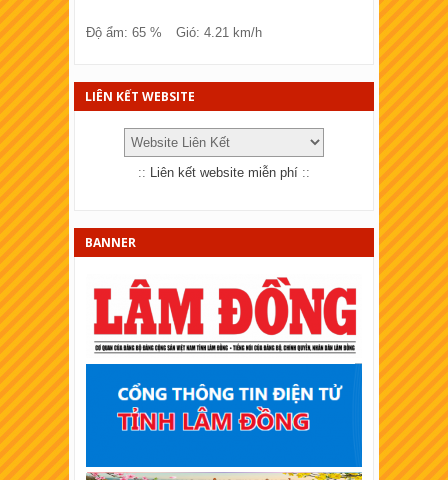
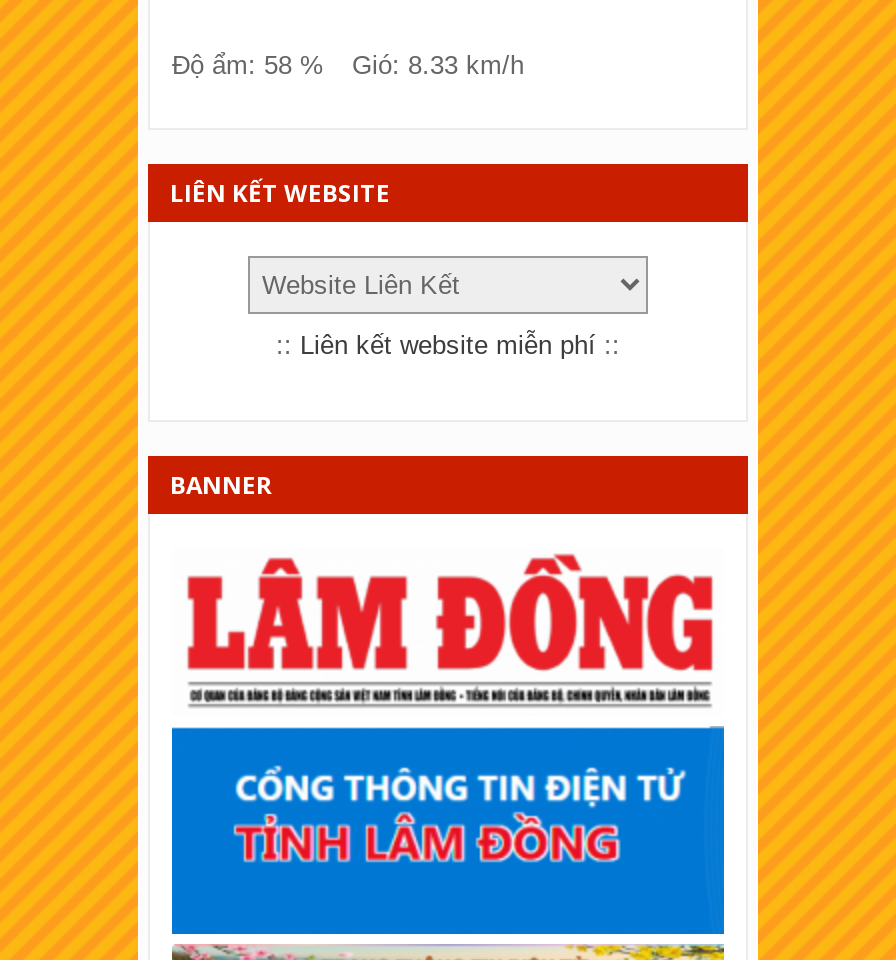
- Độ ẩm: 65 %
- Gió: 4.21 km/h
+ Độ ẩm: 58 %
+ Gió: 8.33 km/h
